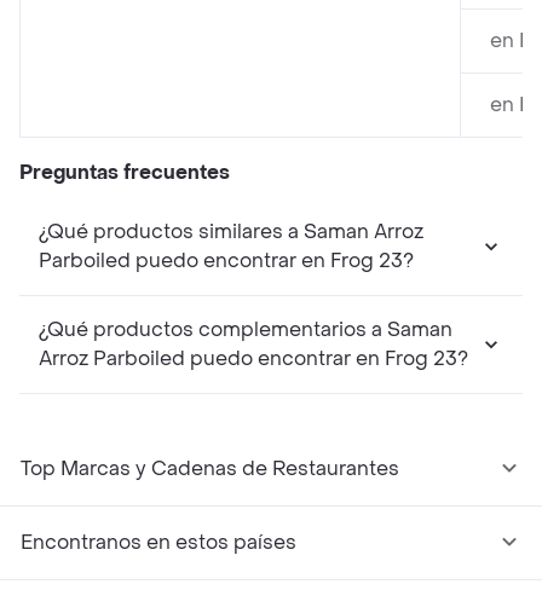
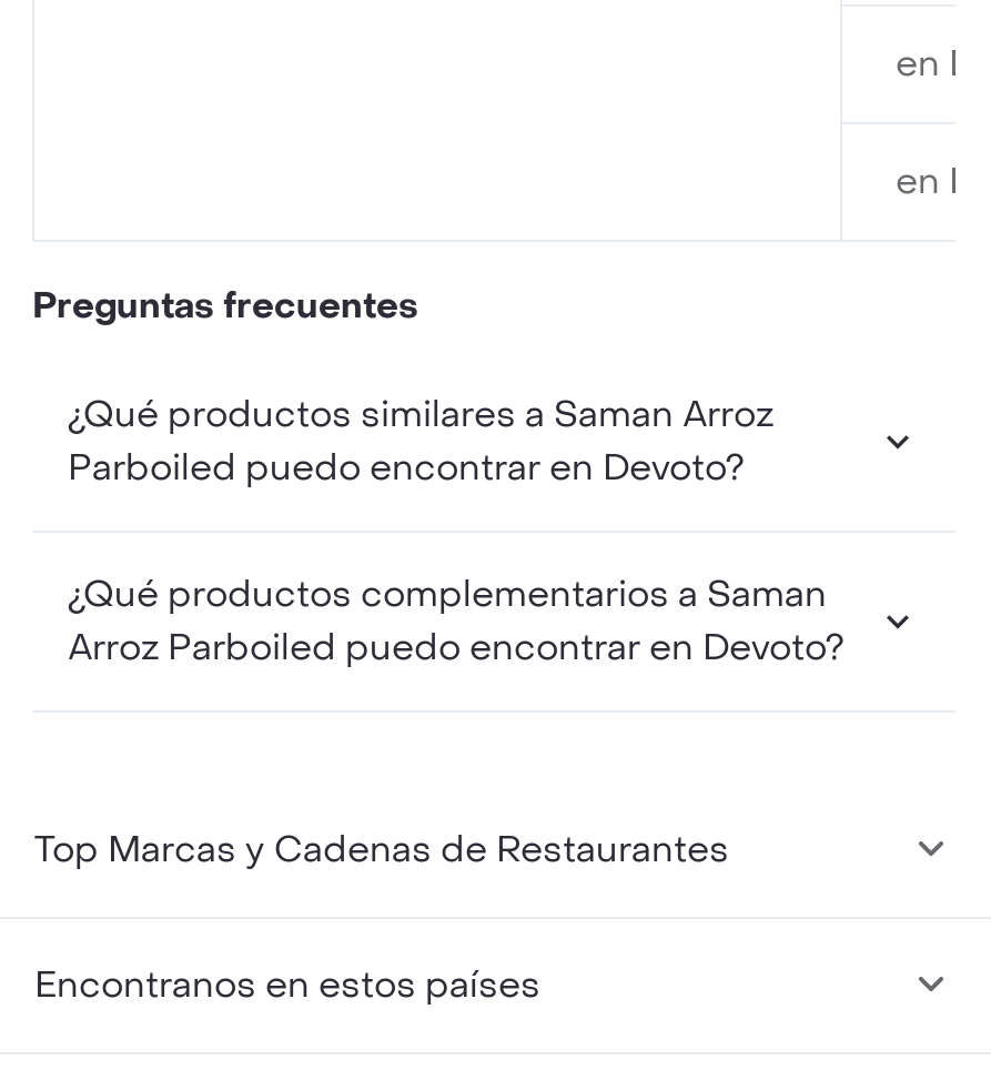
- Parboiled puedo encontrar en Frog 23?
+ Parboiled puedo encontrar en Devoto?

- Arroz Parboiled puedo encontrar en Frog 23?
+ Arroz Parboiled puedo encontrar en Devoto?
